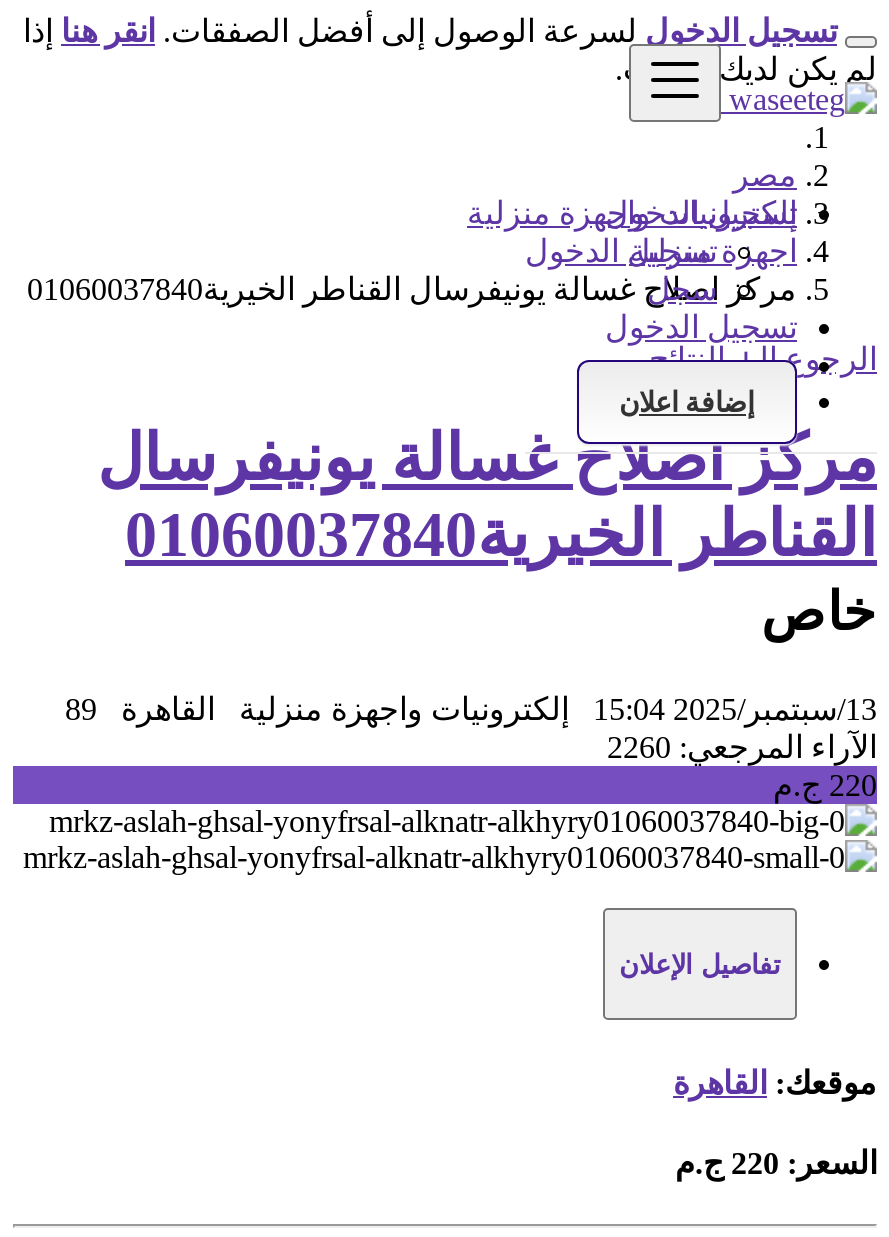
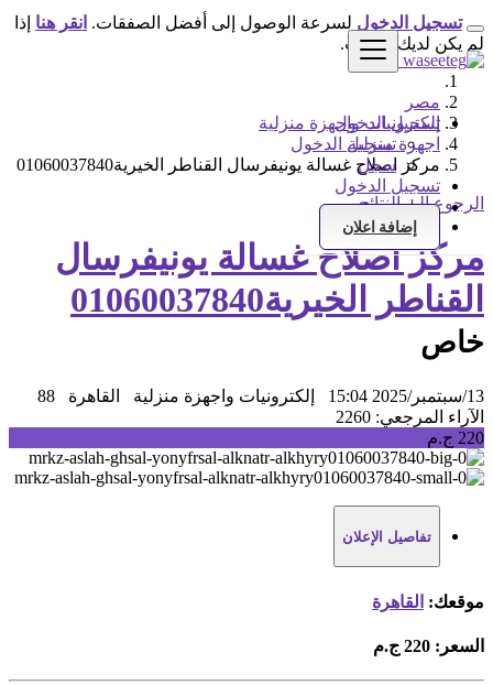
- إلكترونيات واجهزة منزلية القاهرة 89
+ إلكترونيات واجهزة منزلية القاهرة 88
